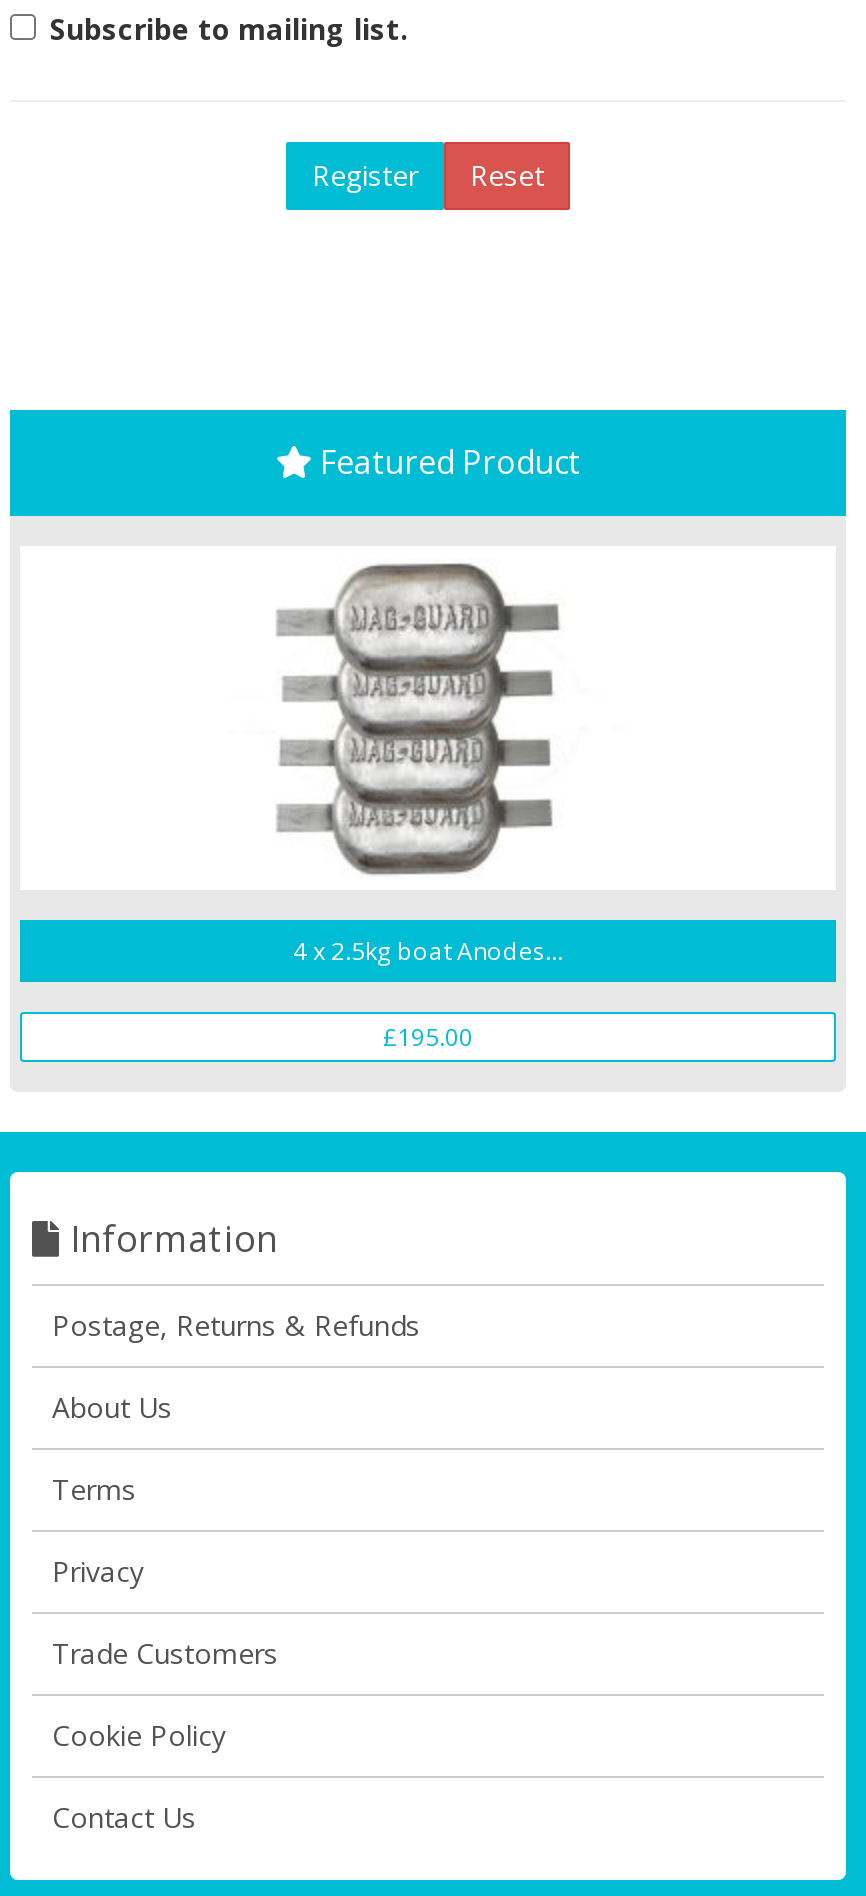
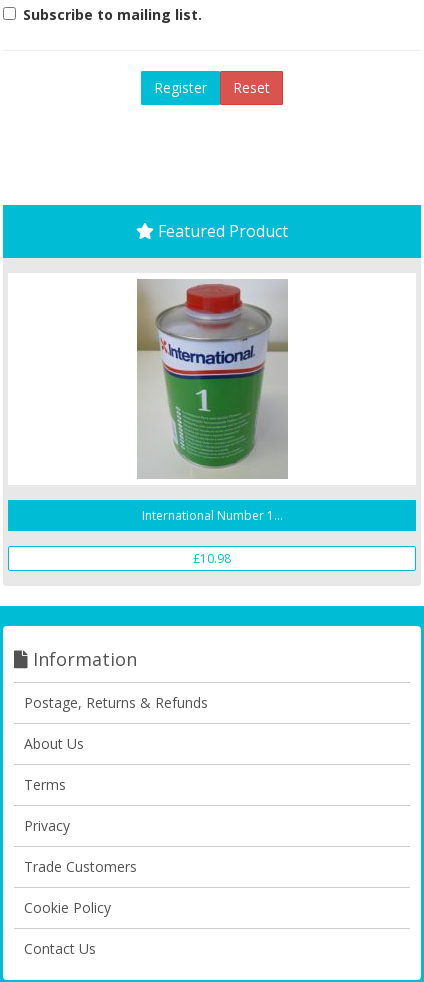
- [image]
+ [image]

- 4 x 2.5kg boat Anodes...
+ International Number 1...

- £195.00
+ £10.98
